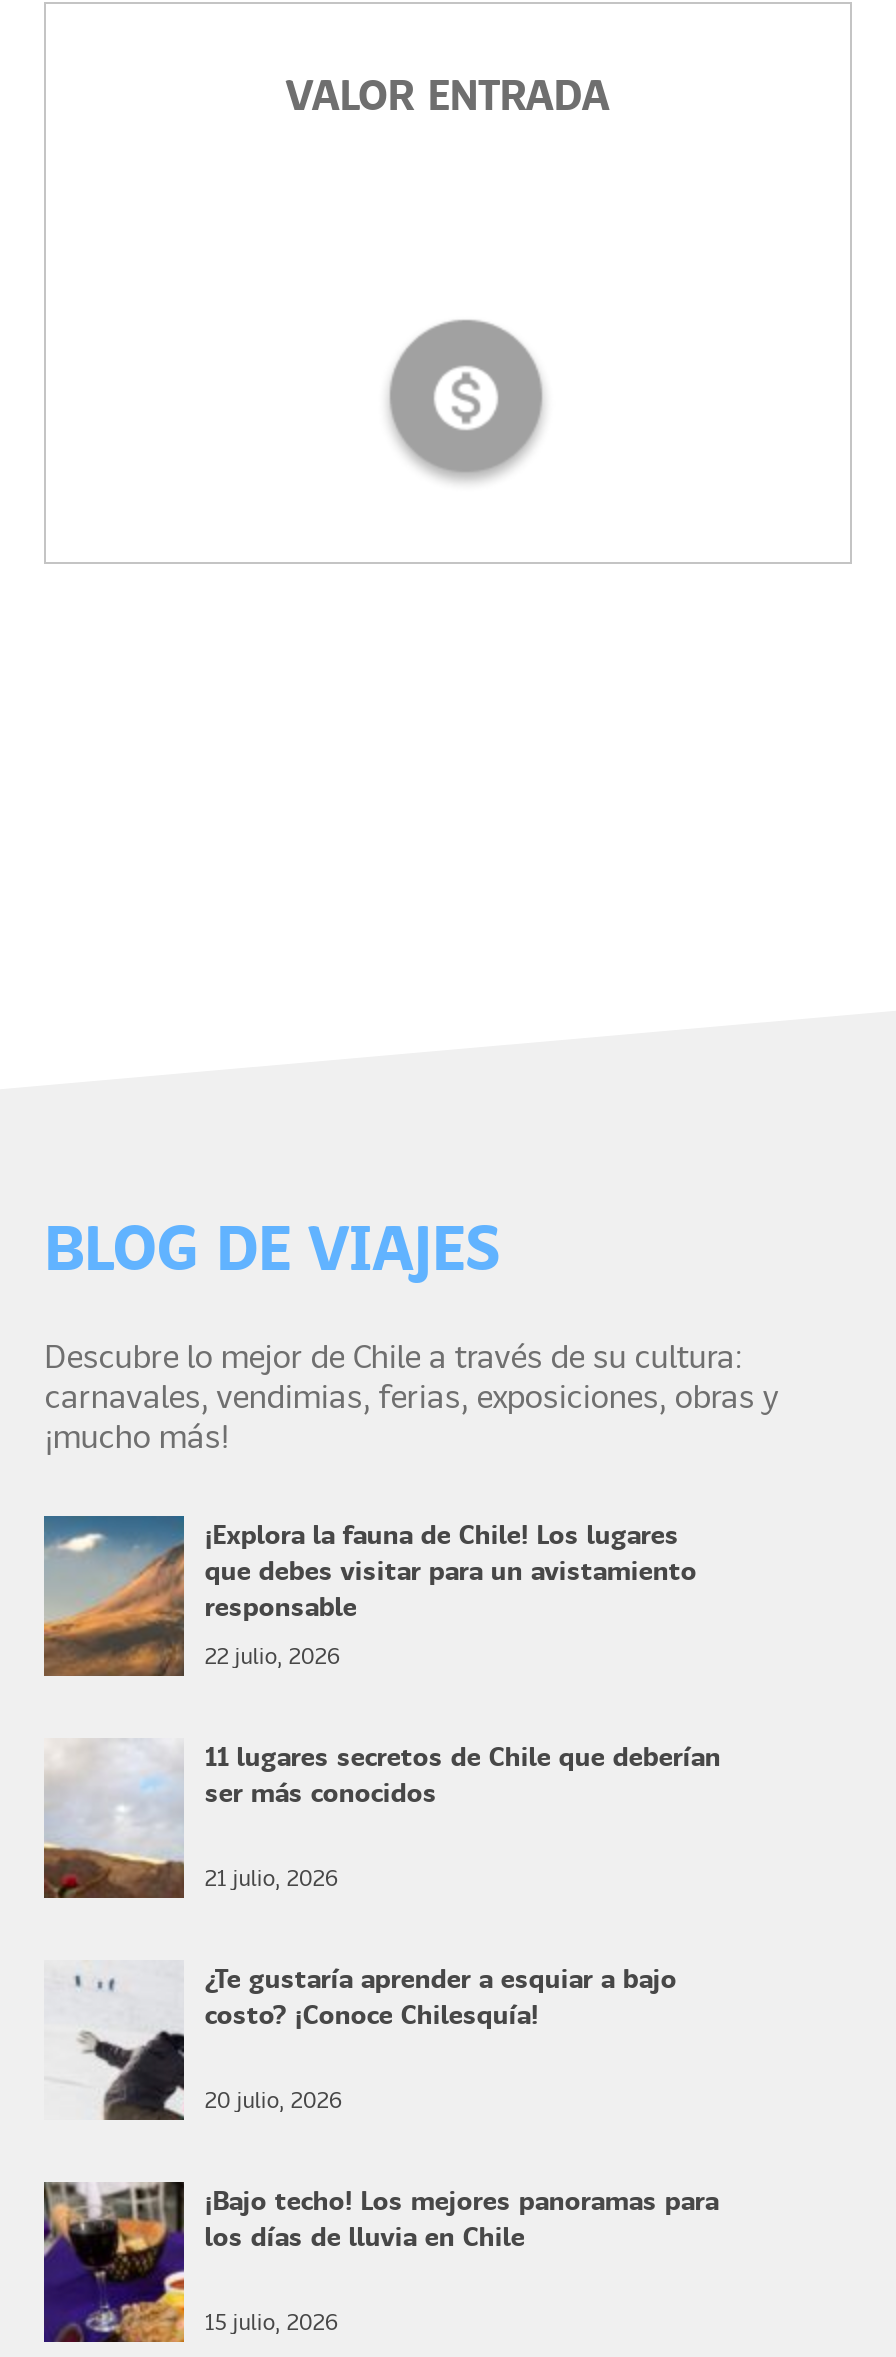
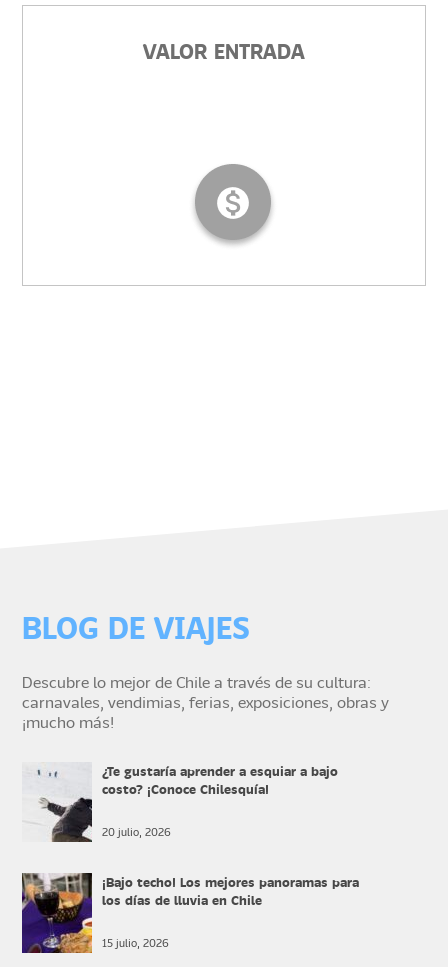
- [image]
- ¡Explora la fauna de Chile! Los lugares
- que debes visitar para un avistamiento
- responsable
- 22 julio, 2026
- 11 lugares secretos de Chile que deberían
- ser más conocidos
- 21 julio, 2026

- [image]
